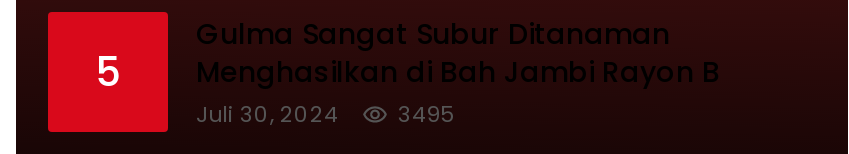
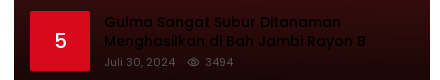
- Juli 30, 2024 3495
+ Juli 30, 2024 3494
